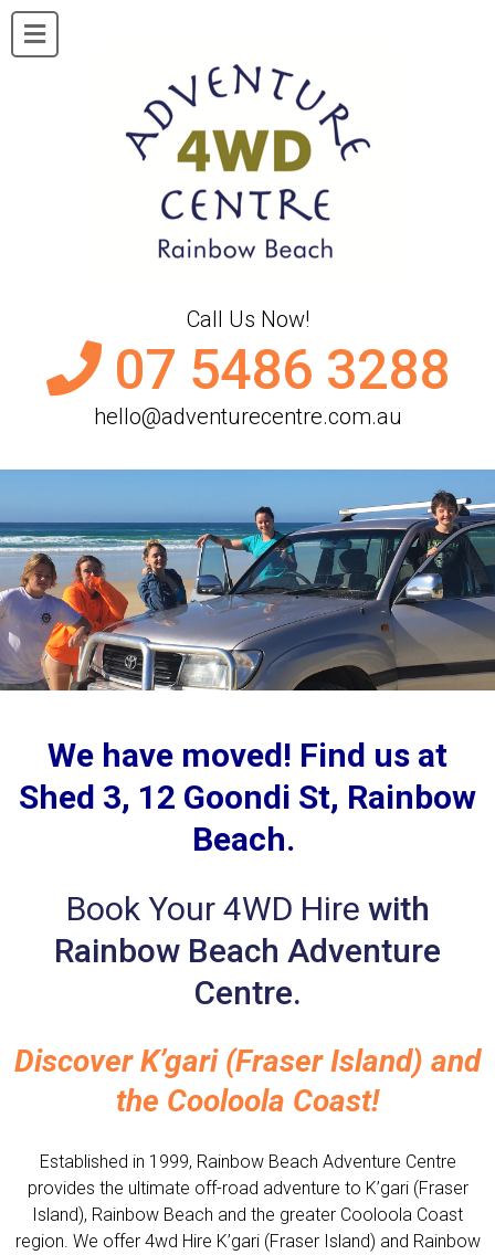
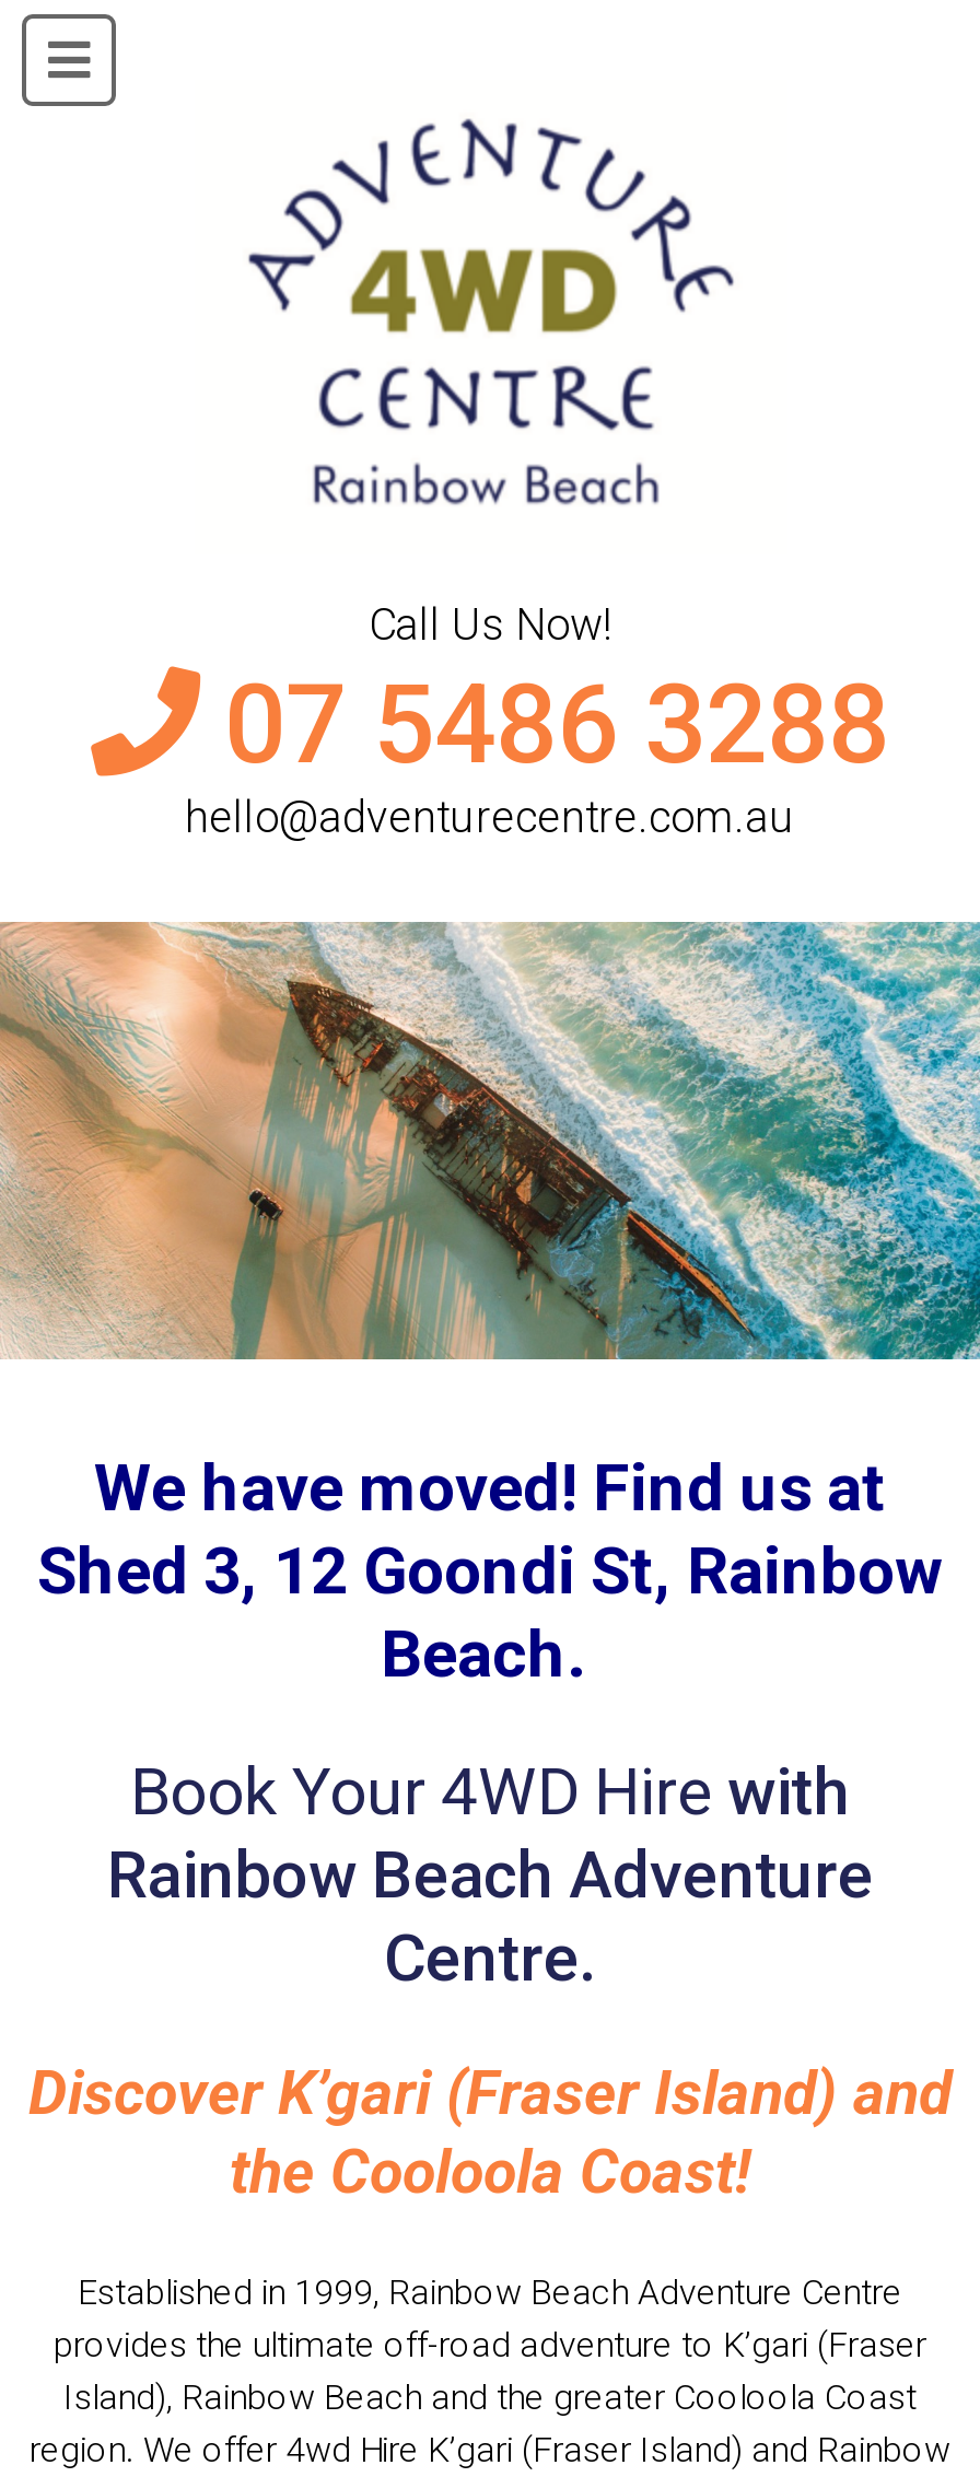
- [image]
+ [image]
